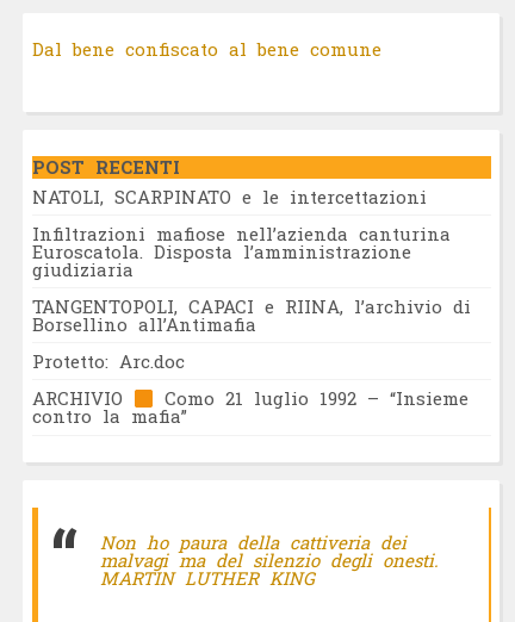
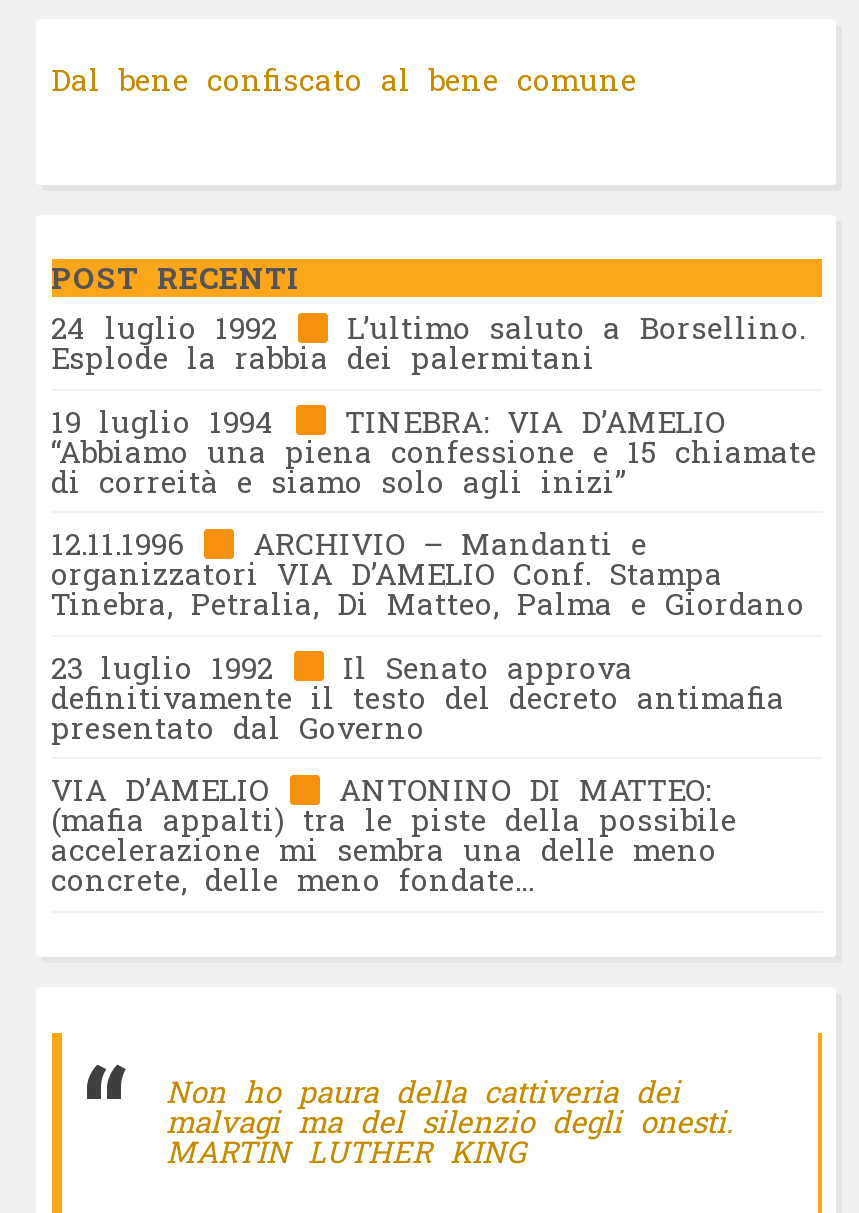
- NATOLI, SCARPINATO e le intercettazioni
+ 24 luglio 1992
+ L’ultimo saluto a Borsellino.
+ Esplode la rabbia dei palermitani

- Infiltrazioni mafiose nell’azienda canturina
- Euroscatola. Disposta l’amministrazione
- giudiziaria
+ 19 luglio 1994
+ TINEBRA: VIA D’AMELIO
+ “Abbiamo una piena confessione e 15 chiamate
+ di correità e siamo solo agli inizi”

- TANGENTOPOLI, CAPACI e RIINA, l’archivio di
- Borsellino all’Antimafia
+ 12.11.1996
+ ARCHIVIO – Mandanti e
+ organizzatori VIA D’AMELIO Conf. Stampa
+ Tinebra, Petralia, Di Matteo, Palma e Giordano

- Protetto: Arc.doc
+ 23 luglio 1992
+ Il Senato approva
+ definitivamente il testo del decreto antimafia
+ presentato dal Governo

- ARCHIVIO
- Como 21 luglio 1992 – “Insieme
- contro la mafia”
+ VIA D’AMELIO
+ ANTONINO DI MATTEO:
+ (mafia appalti) tra le piste della possibile
+ accelerazione mi sembra una delle meno
+ concrete, delle meno fondate…
